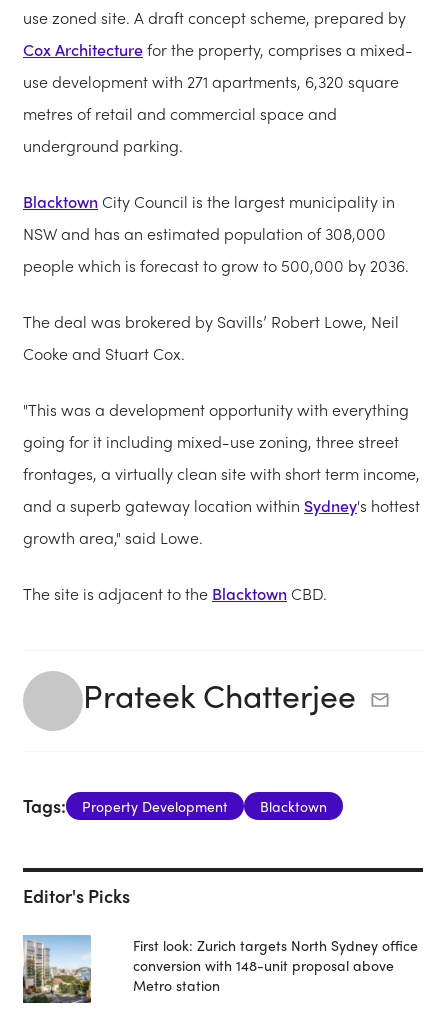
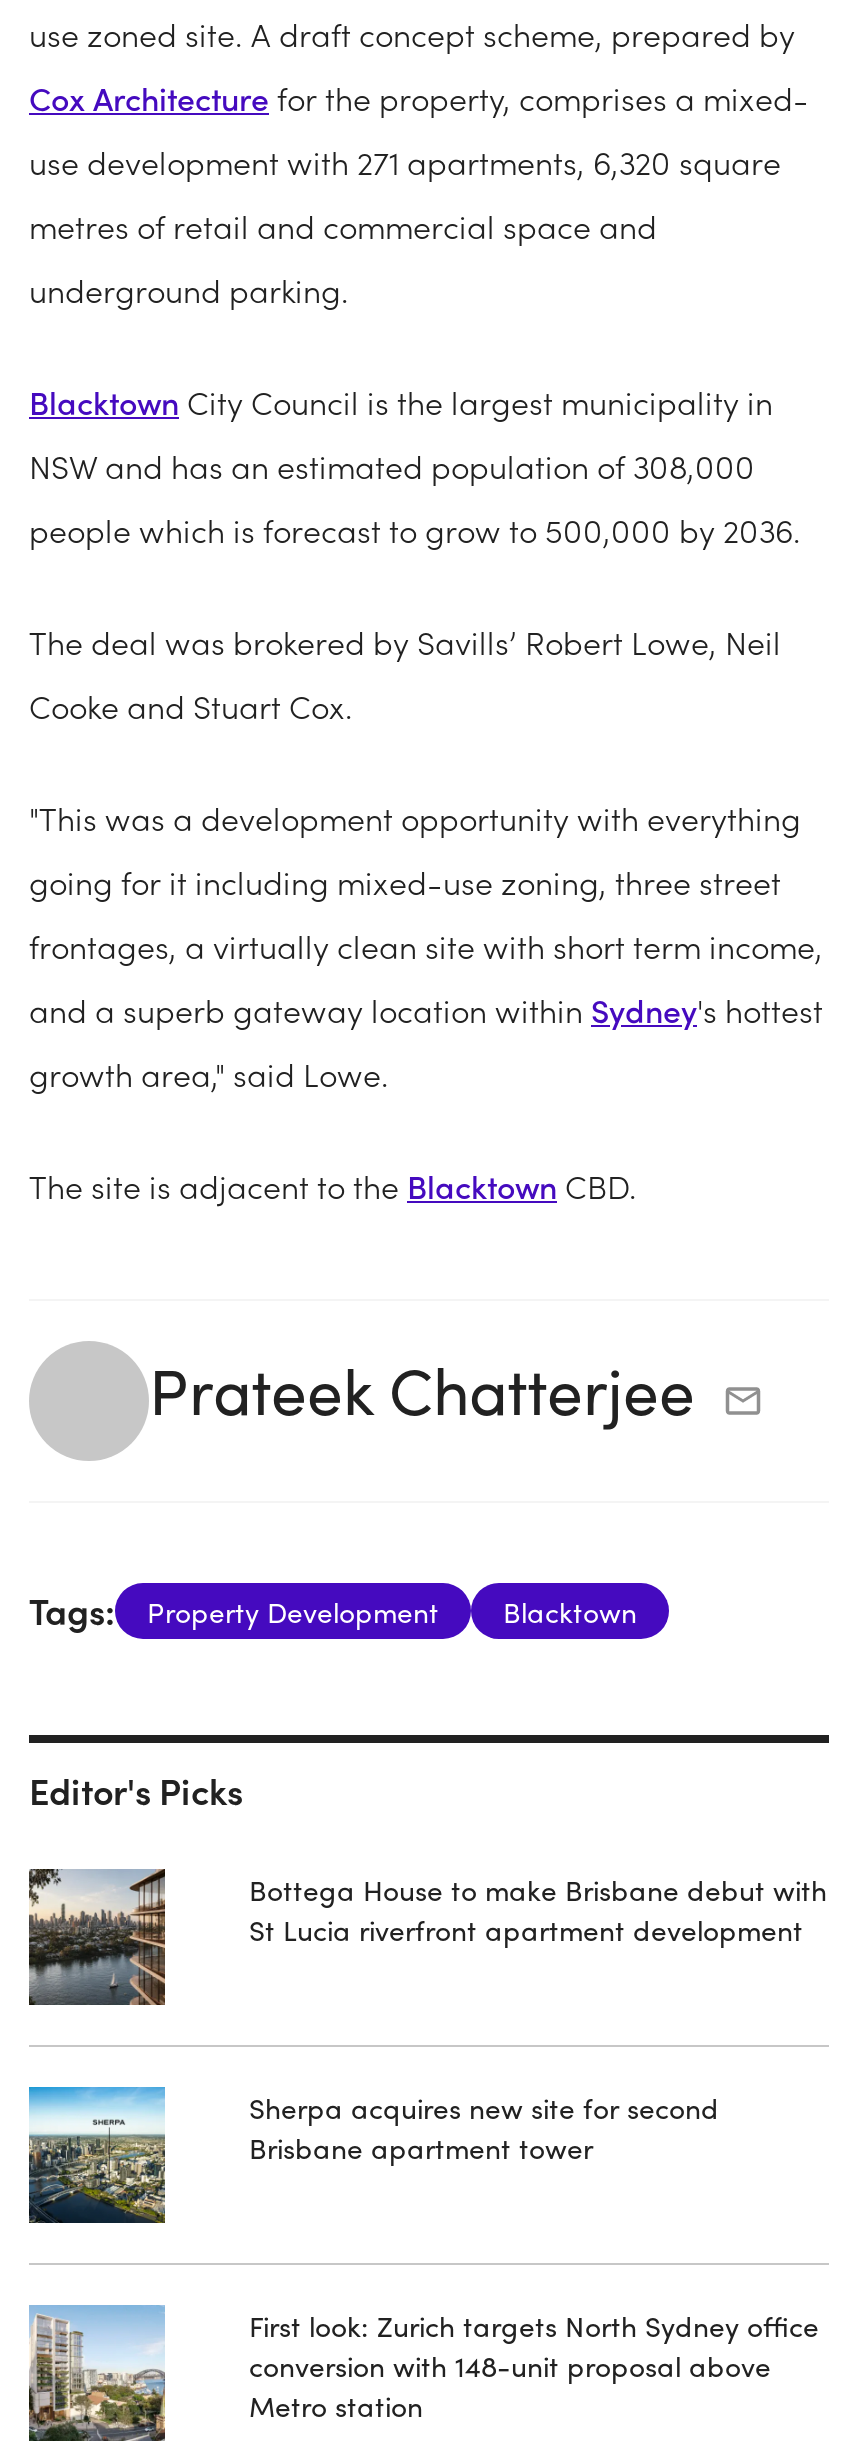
+ [image]

+ [image]

+ Bottega House to make Brisbane debut with
+ St Lucia riverfront apartment development

+ Sherpa acquires new site for second
+ Brisbane apartment tower
